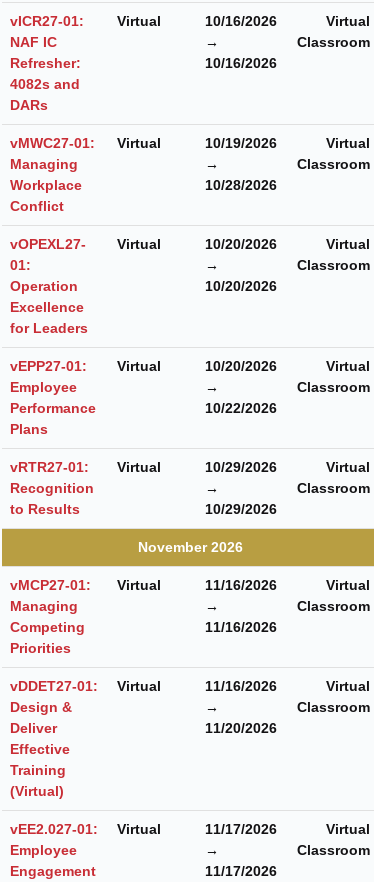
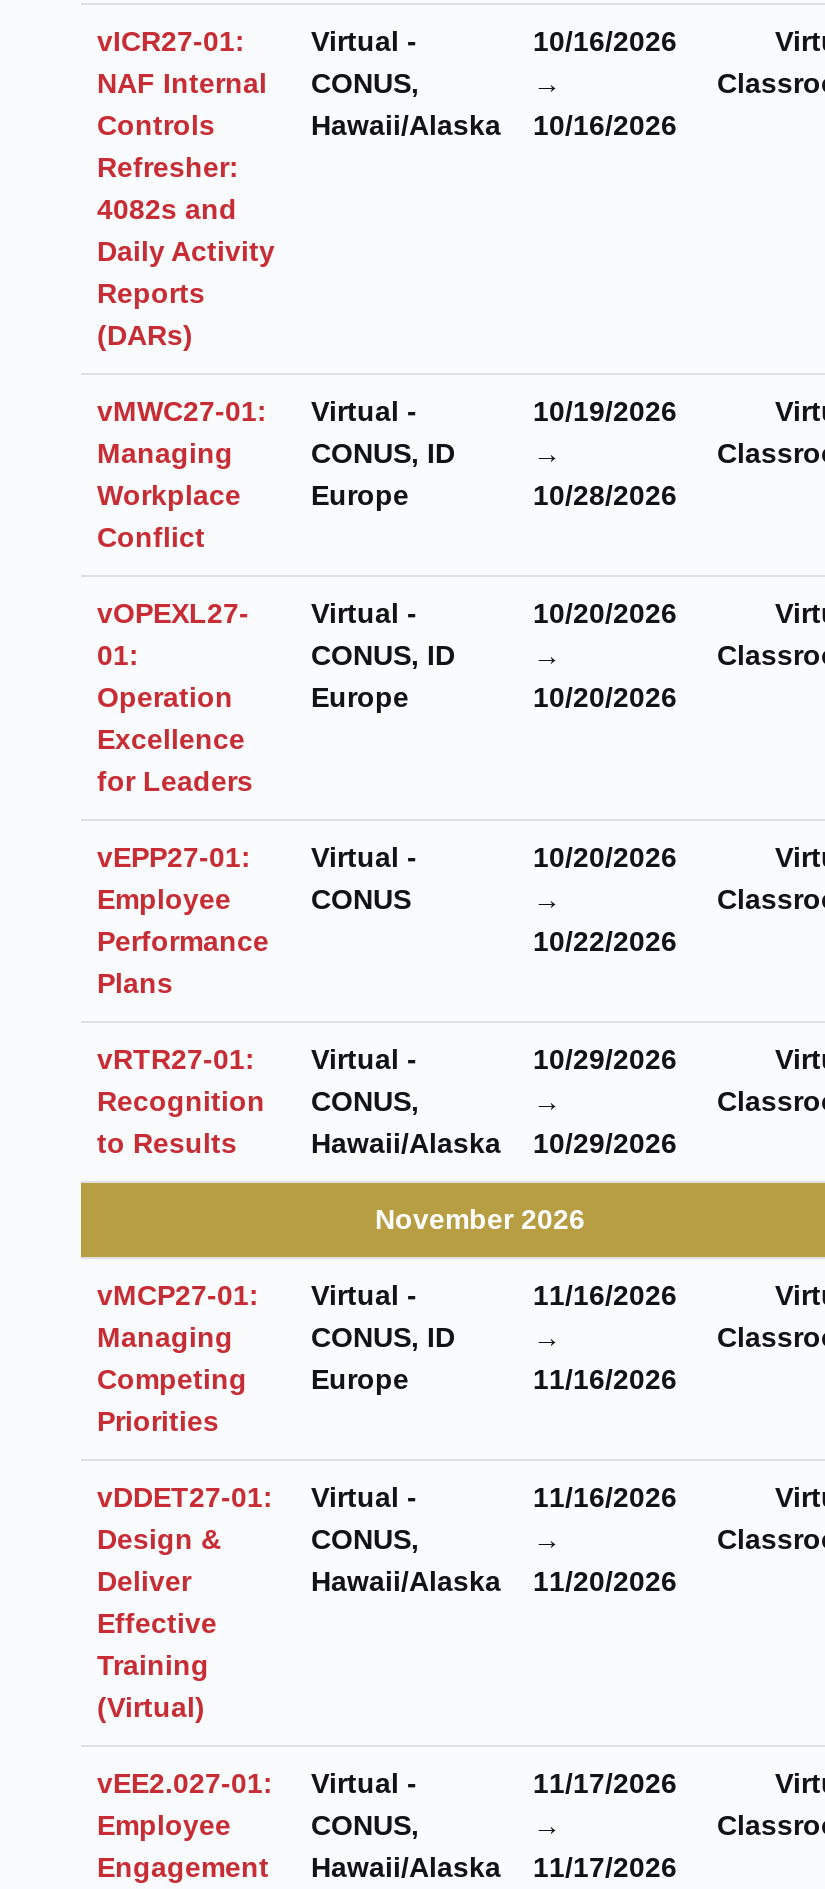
- Virtual
+ Virtual -
+ CONUS,
+ Hawaii/Alaska

- NAF IC
+ NAF Internal
+ Controls

- DARs
+ Daily Activity
+ Reports
+ (DARs)

- Virtual
+ Virtual -
+ CONUS, ID
+ Europe

- Virtual
+ Virtual -
+ CONUS, ID
+ Europe

- Virtual
+ Virtual -
+ CONUS

- Virtual
+ Virtual -
+ CONUS,
+ Hawaii/Alaska

- Virtual
+ Virtual -
+ CONUS, ID
+ Europe

- Virtual
+ Virtual -
+ CONUS,
+ Hawaii/Alaska

- Virtual
+ Virtual -
+ CONUS,
+ Hawaii/Alaska
